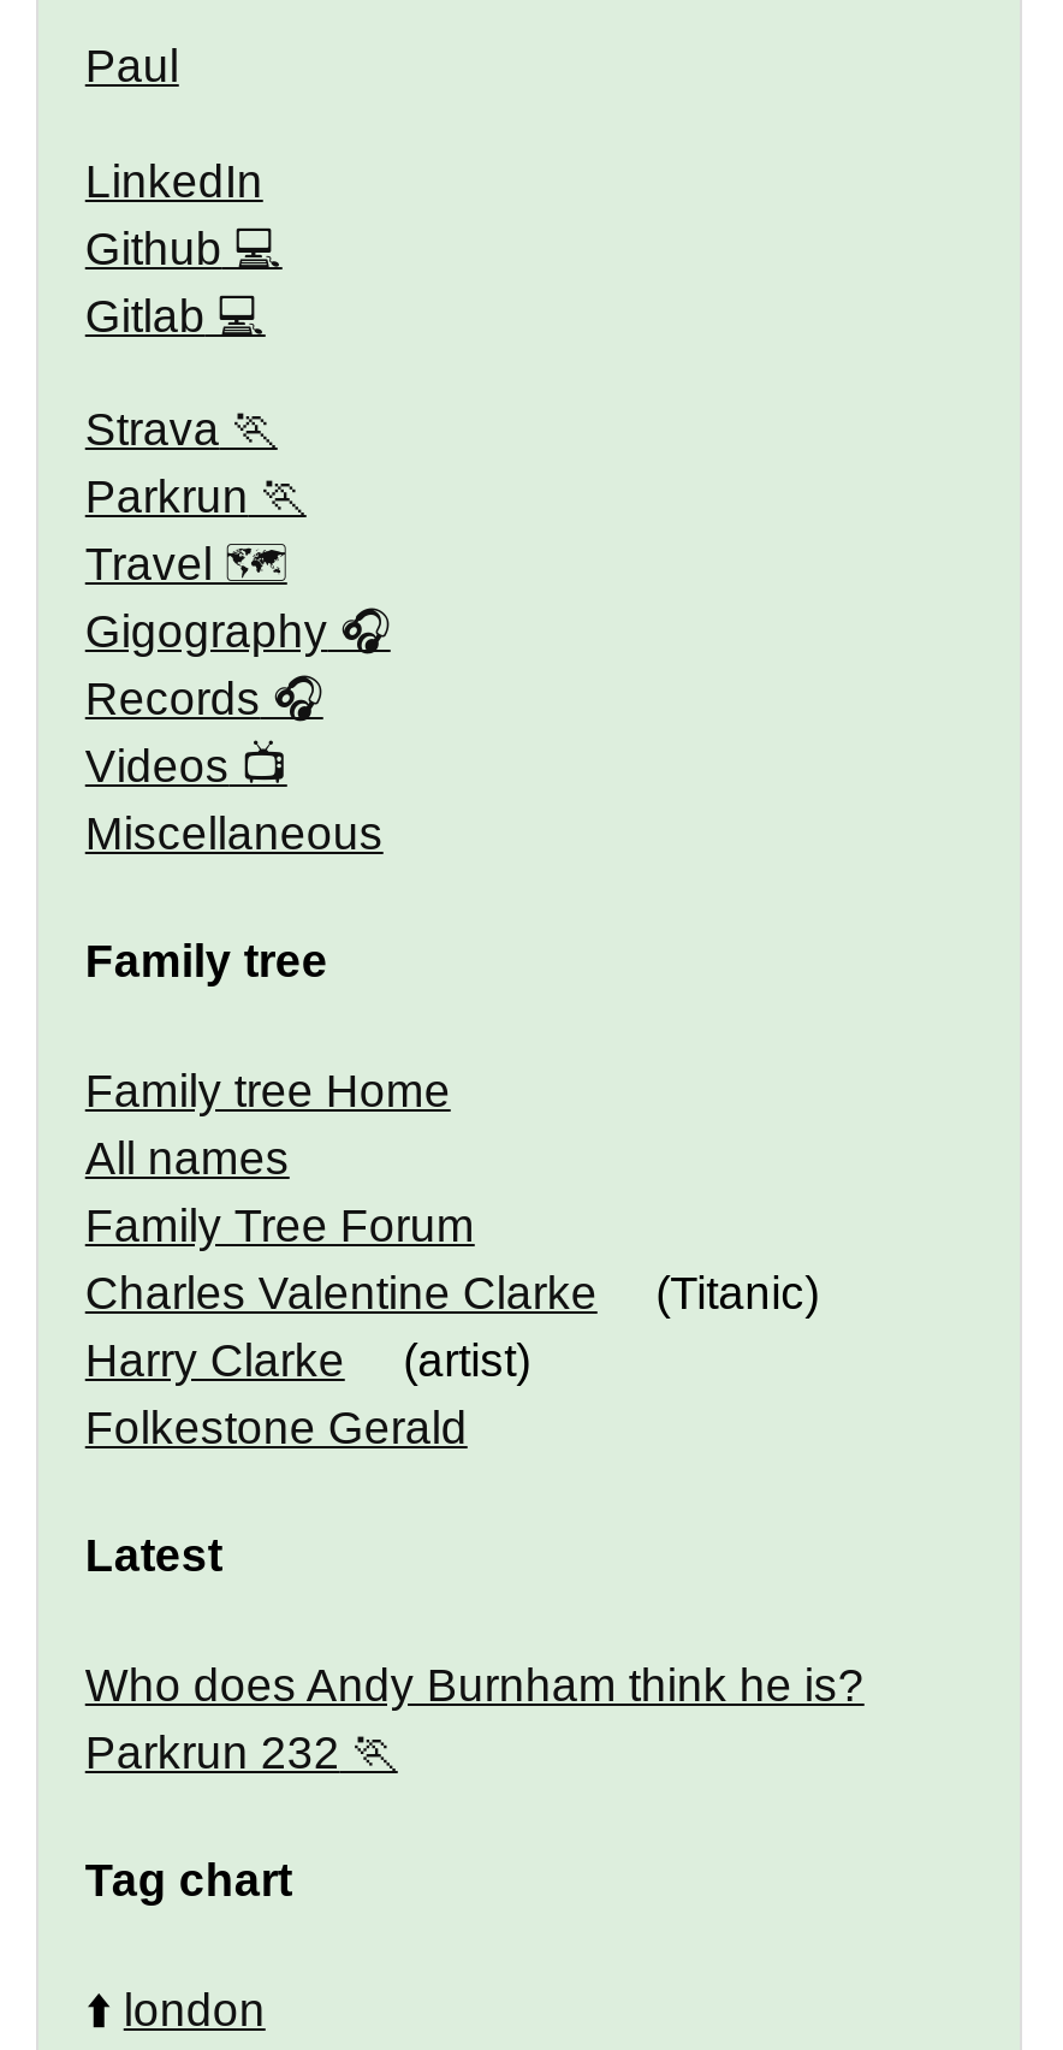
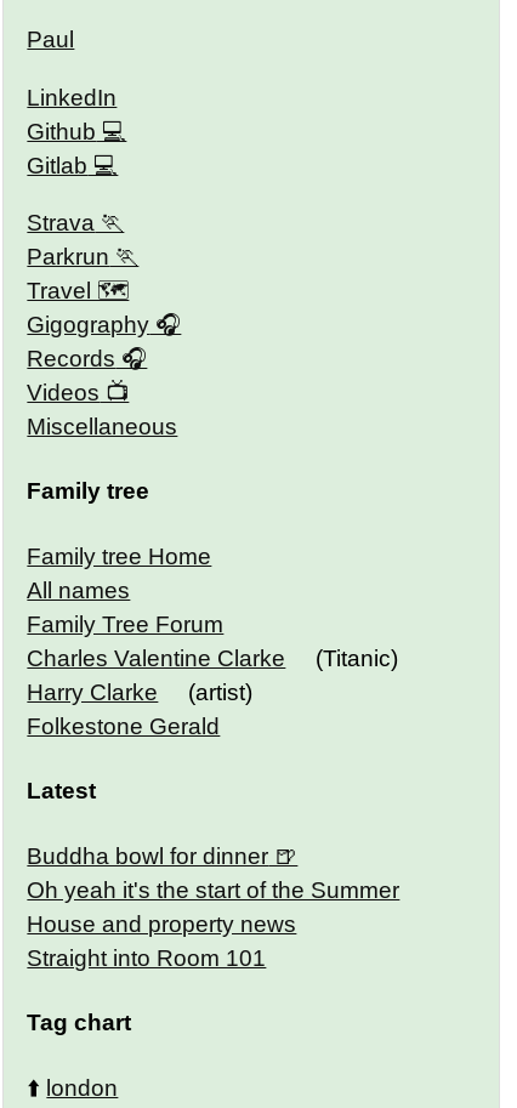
- Who does Andy Burnham think he is?
- Parkrun 232
+ Buddha bowl for dinner
+ Oh yeah it's the start of the Summer
+ House and property news
+ Straight into Room 101
